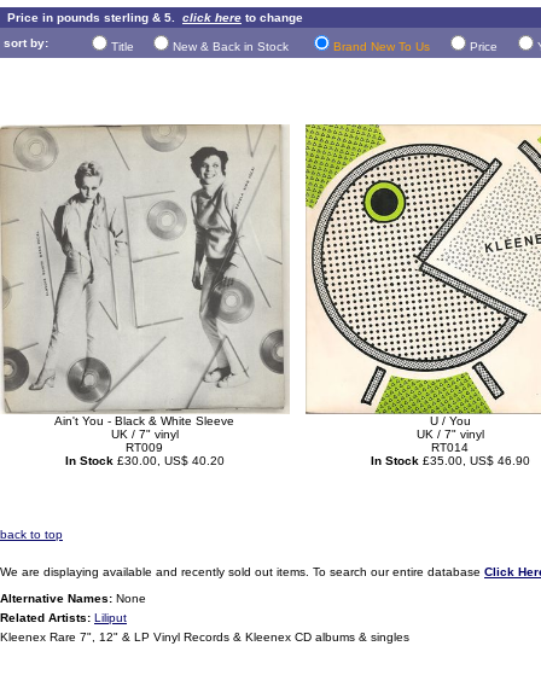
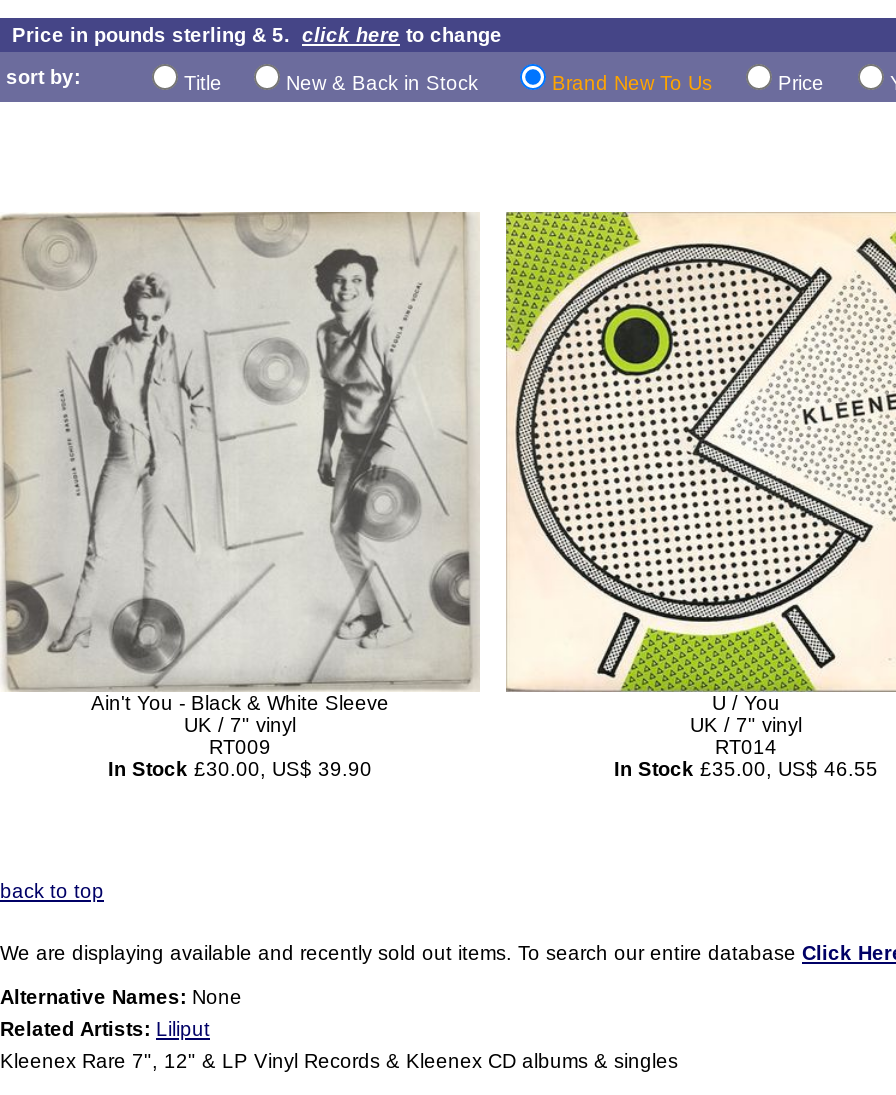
- In Stock £30.00, US$ 40.20
+ In Stock £30.00, US$ 39.90

- In Stock £35.00, US$ 46.90
+ In Stock £35.00, US$ 46.55
